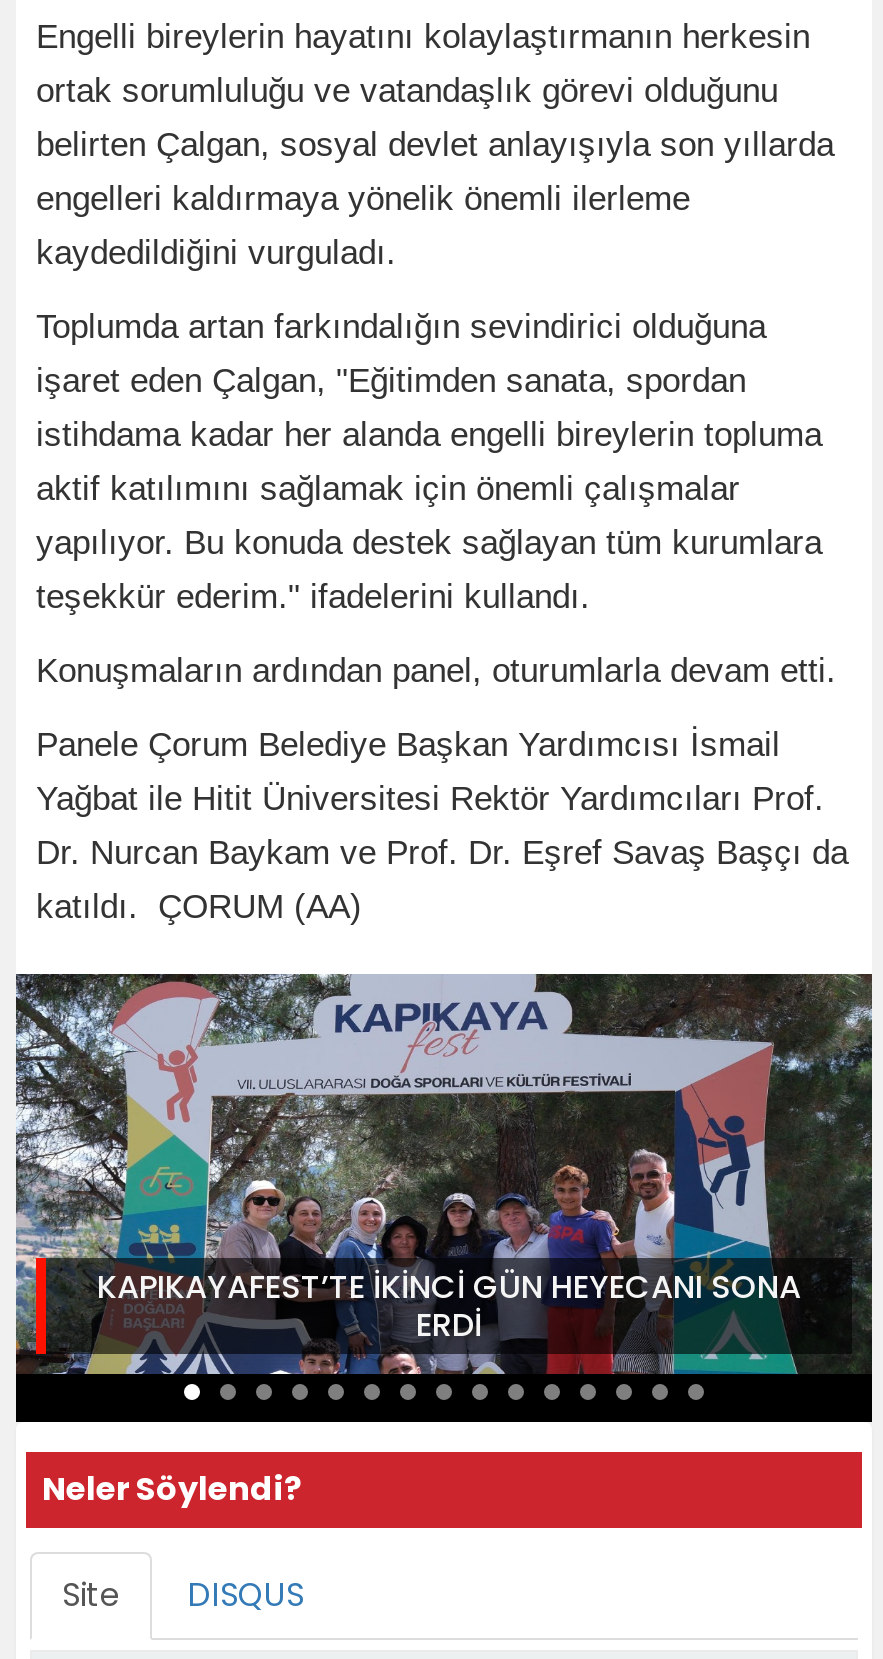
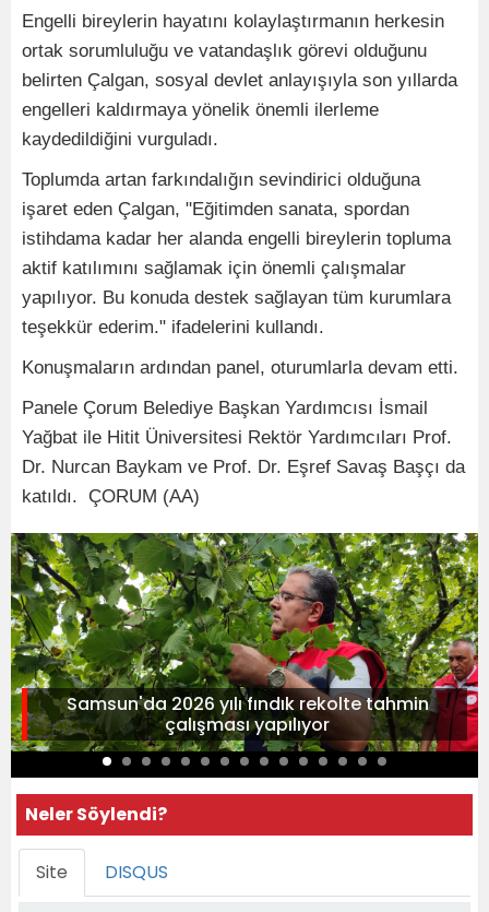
- [image]
- KAPIKAYAFEST’TE İKİNCİ GÜN HEYECANI SONA
- ERDİ
+ [image]
+ Samsun'da 2026 yılı fındık rekolte tahmin
+ çalışması yapılıyor
